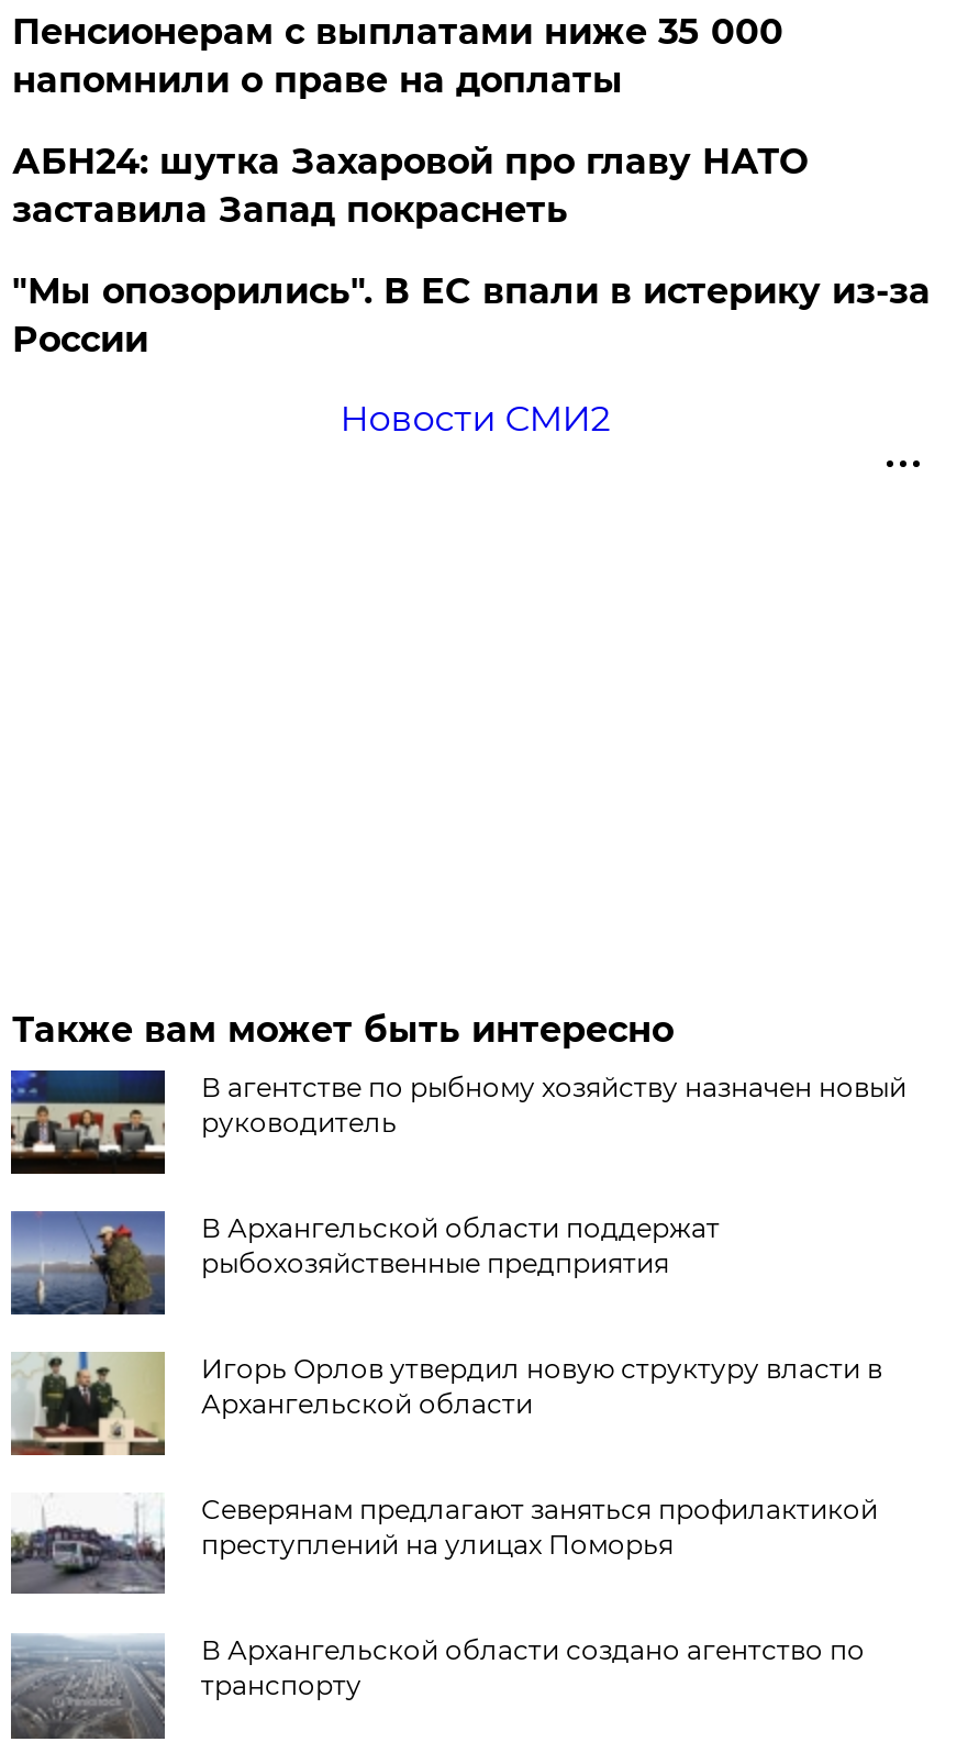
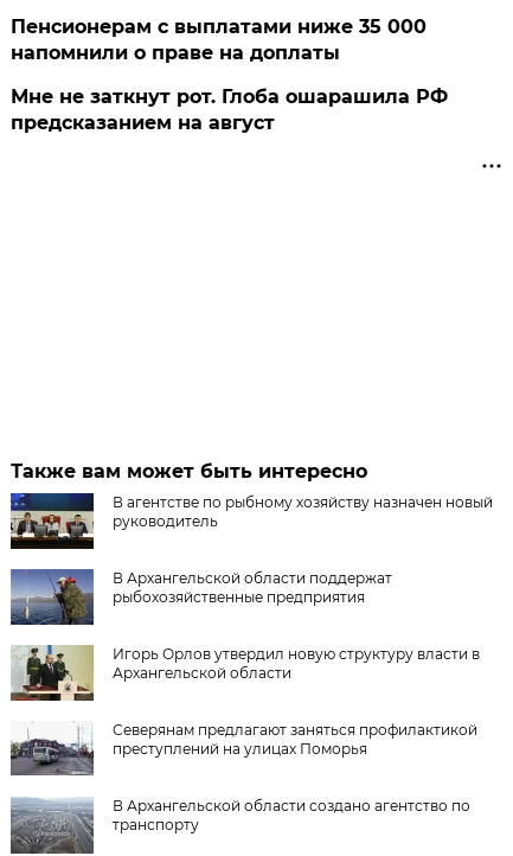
- АБН24: шутка Захаровой про главу НАТО
- заставила Запад покраснеть
- "Мы опозорились". В ЕС впали в истерику из-за
- России
- Новости СМИ2
+ Мне не заткнут рот. Глоба ошарашила РФ
+ предсказанием на август
